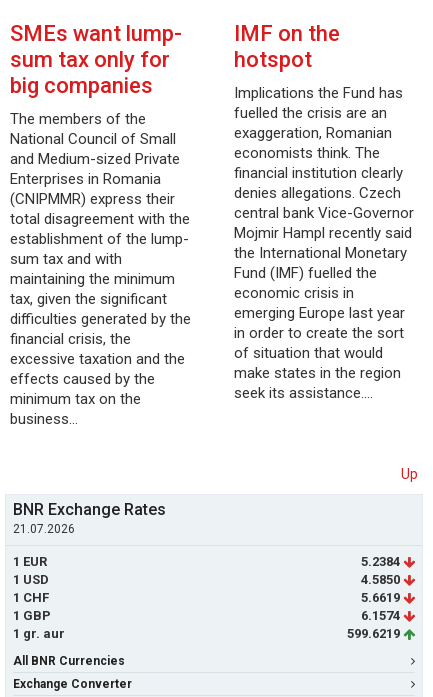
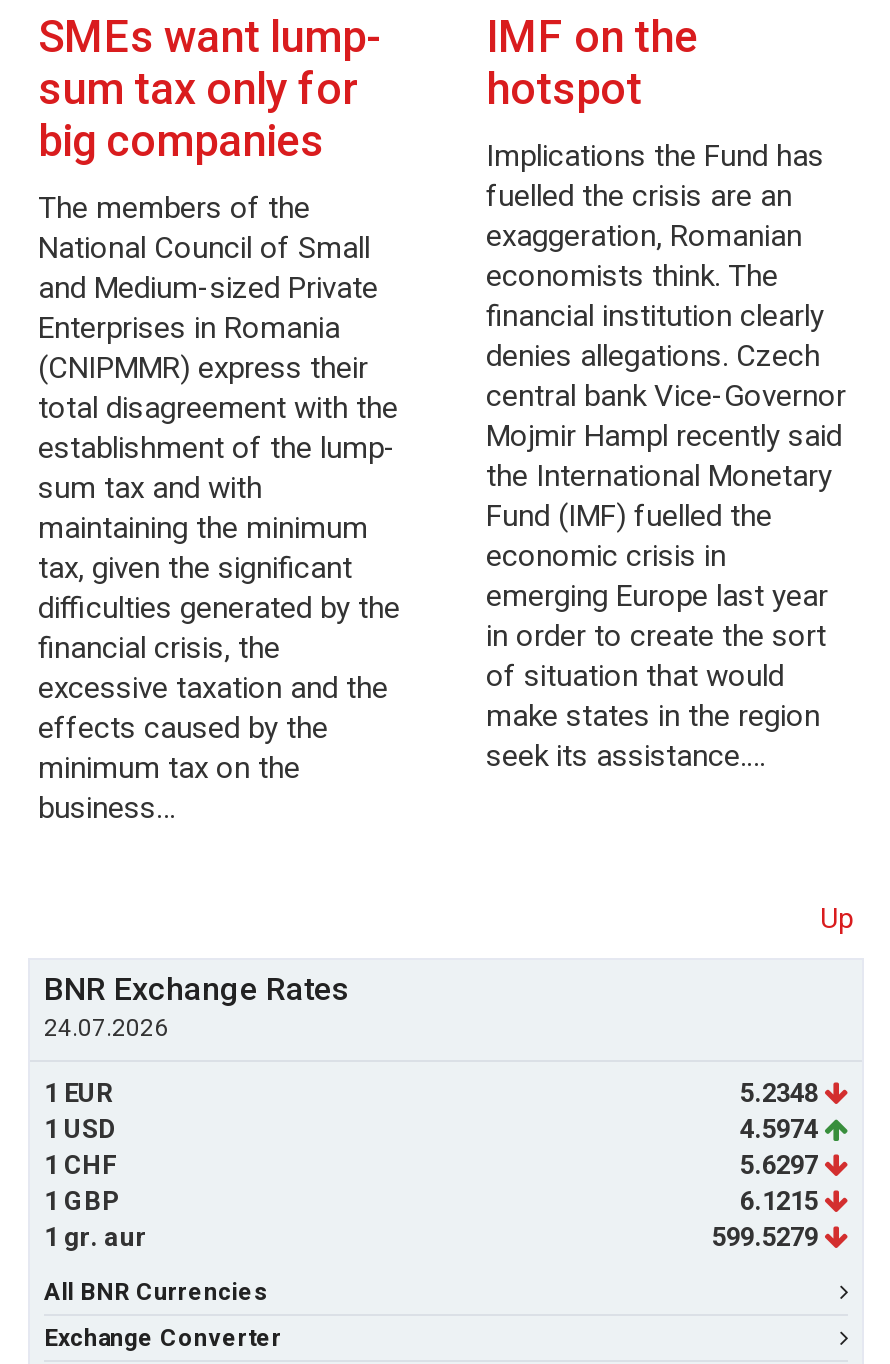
- 21.07.2026
+ 24.07.2026

- 5.2384
+ 5.2348

- 4.5850
+ 4.5974

- 5.6619
+ 5.6297

- 6.1574
+ 6.1215

- 599.6219
+ 599.5279
